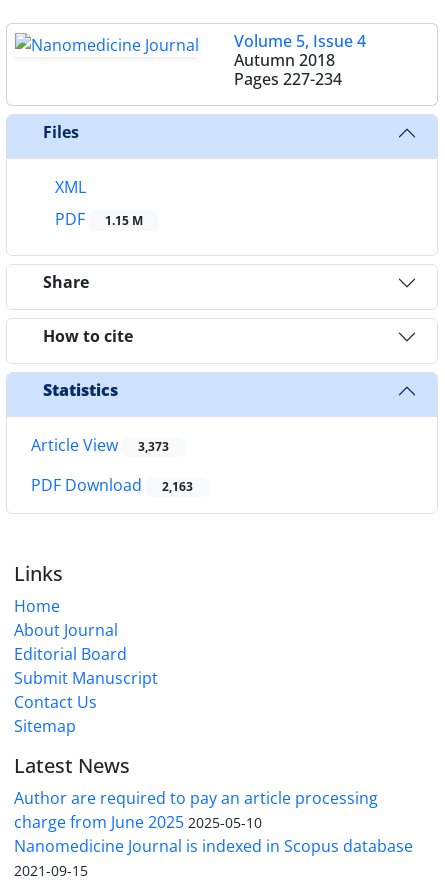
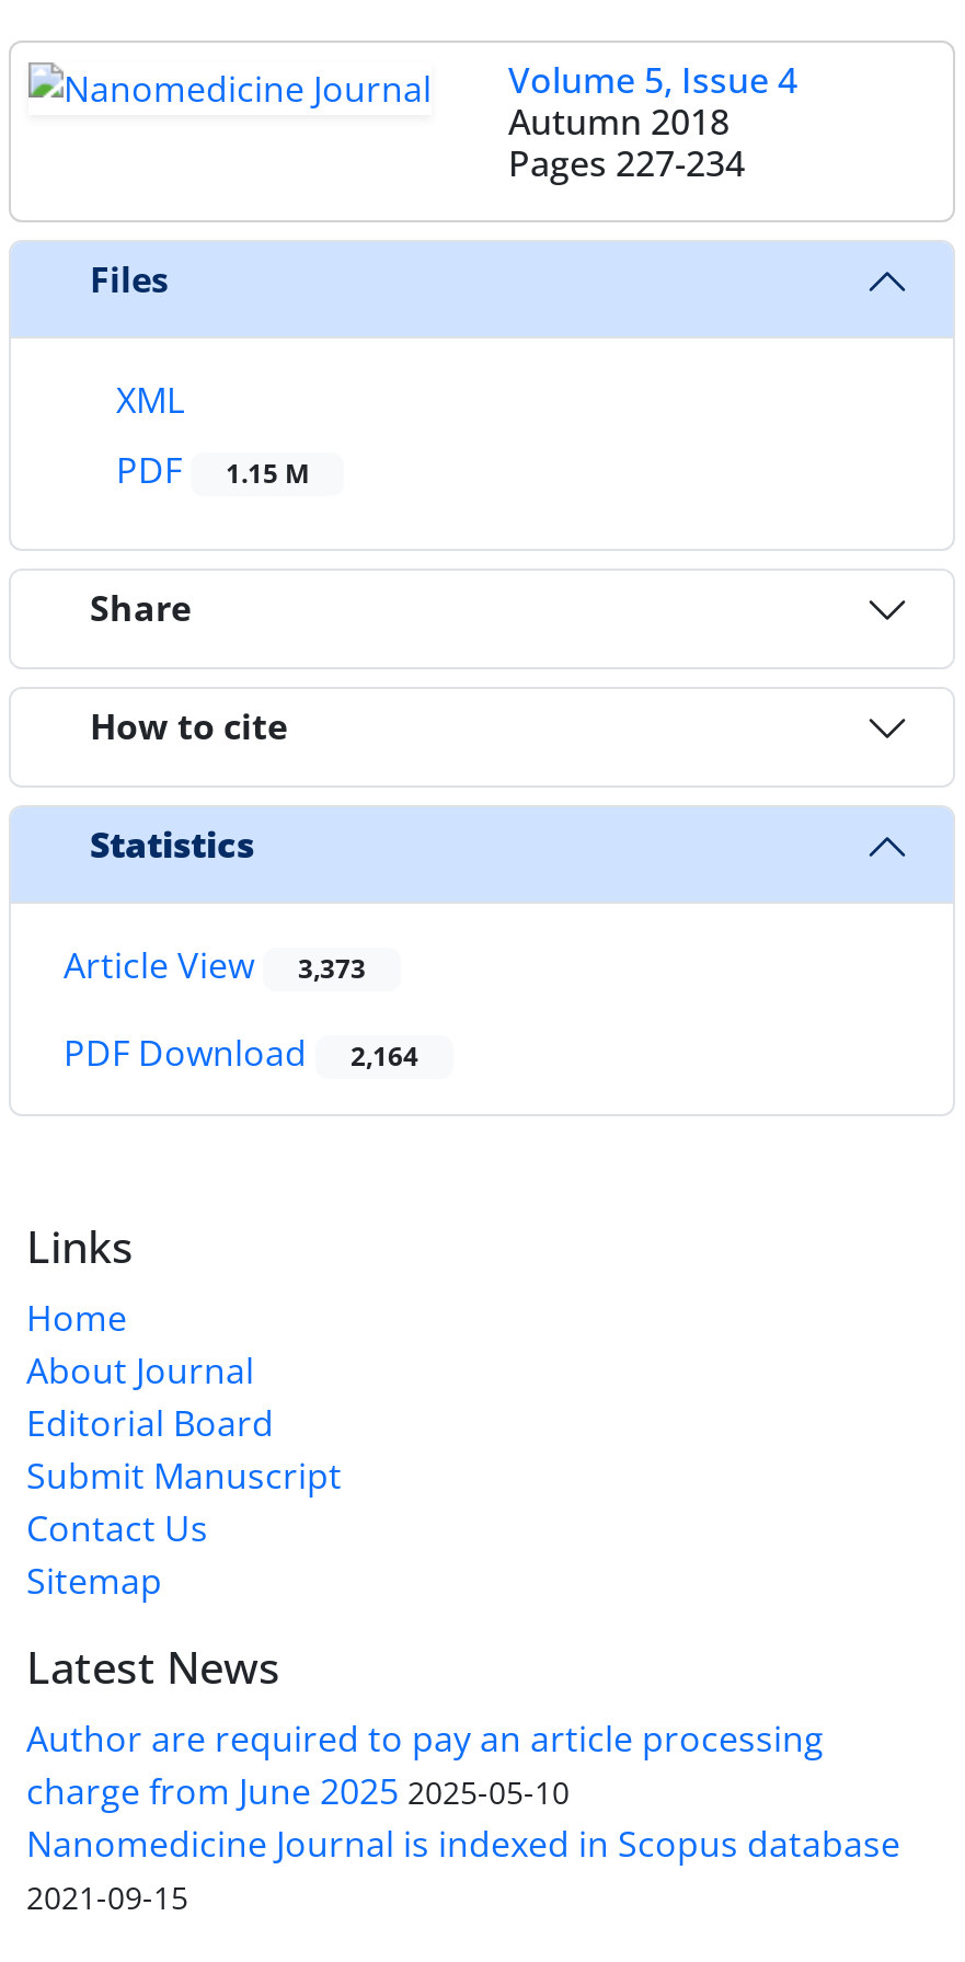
- PDF Download 2,163
+ PDF Download 2,164
